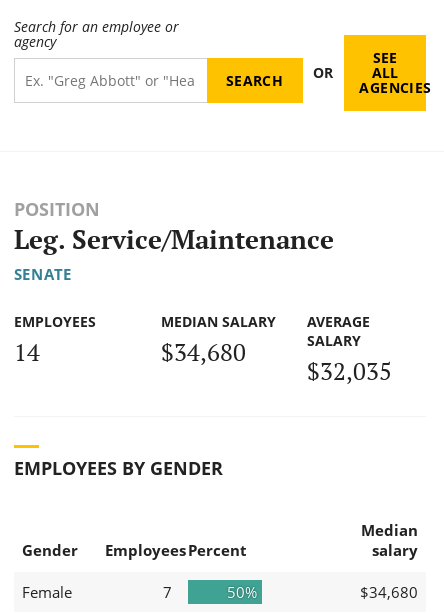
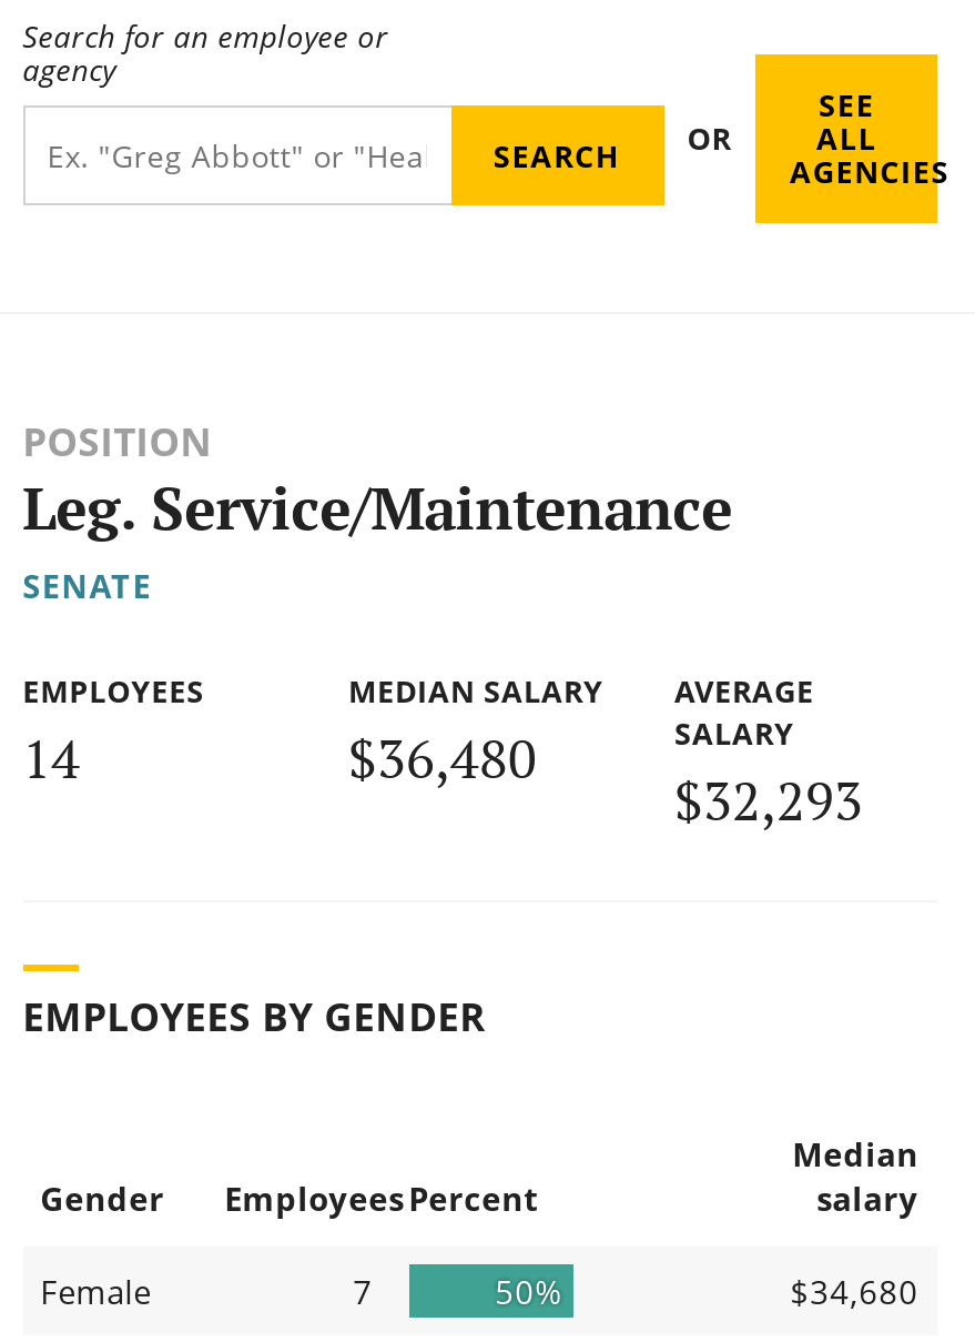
- $34,680
+ $36,480

- $32,035
+ $32,293
